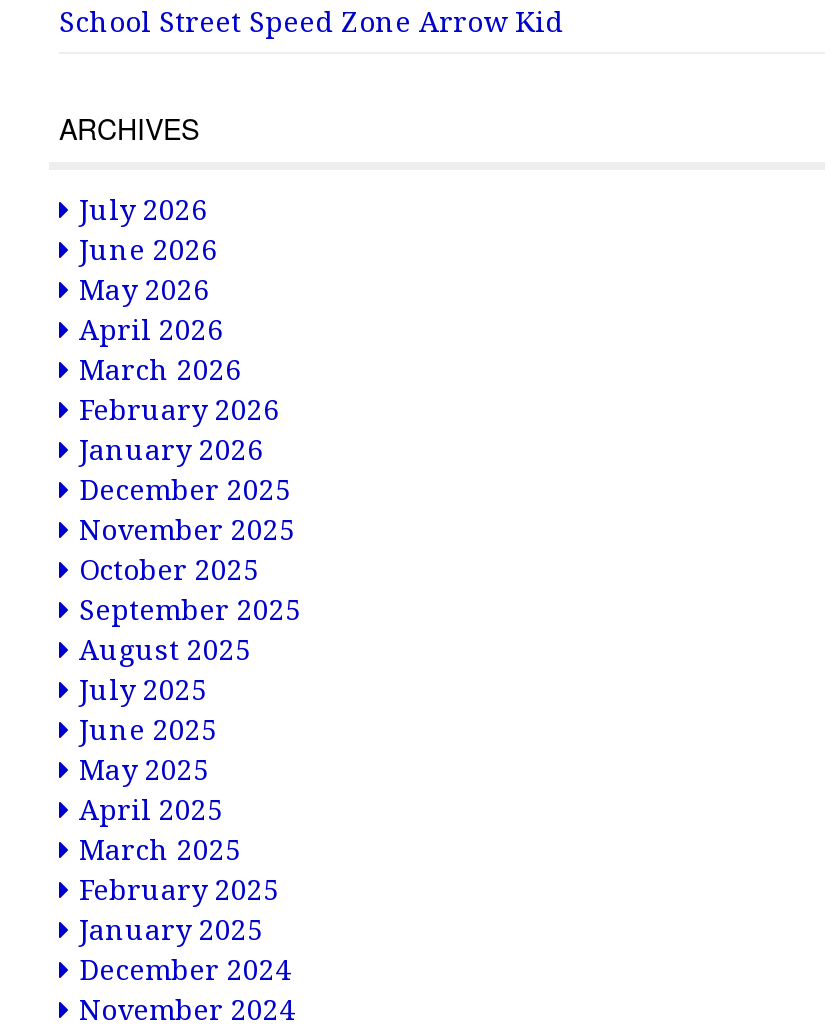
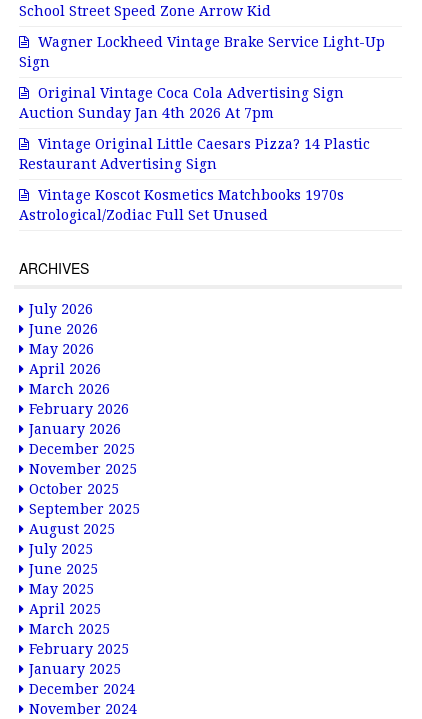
+ Wagner Lockheed Vintage Brake Service Light-Up
+ Sign
+ Original Vintage Coca Cola Advertising Sign
+ Auction Sunday Jan 4th 2026 At 7pm
+ Vintage Original Little Caesars Pizza? 14 Plastic
+ Restaurant Advertising Sign
+ Vintage Koscot Kosmetics Matchbooks 1970s
+ Astrological/Zodiac Full Set Unused
